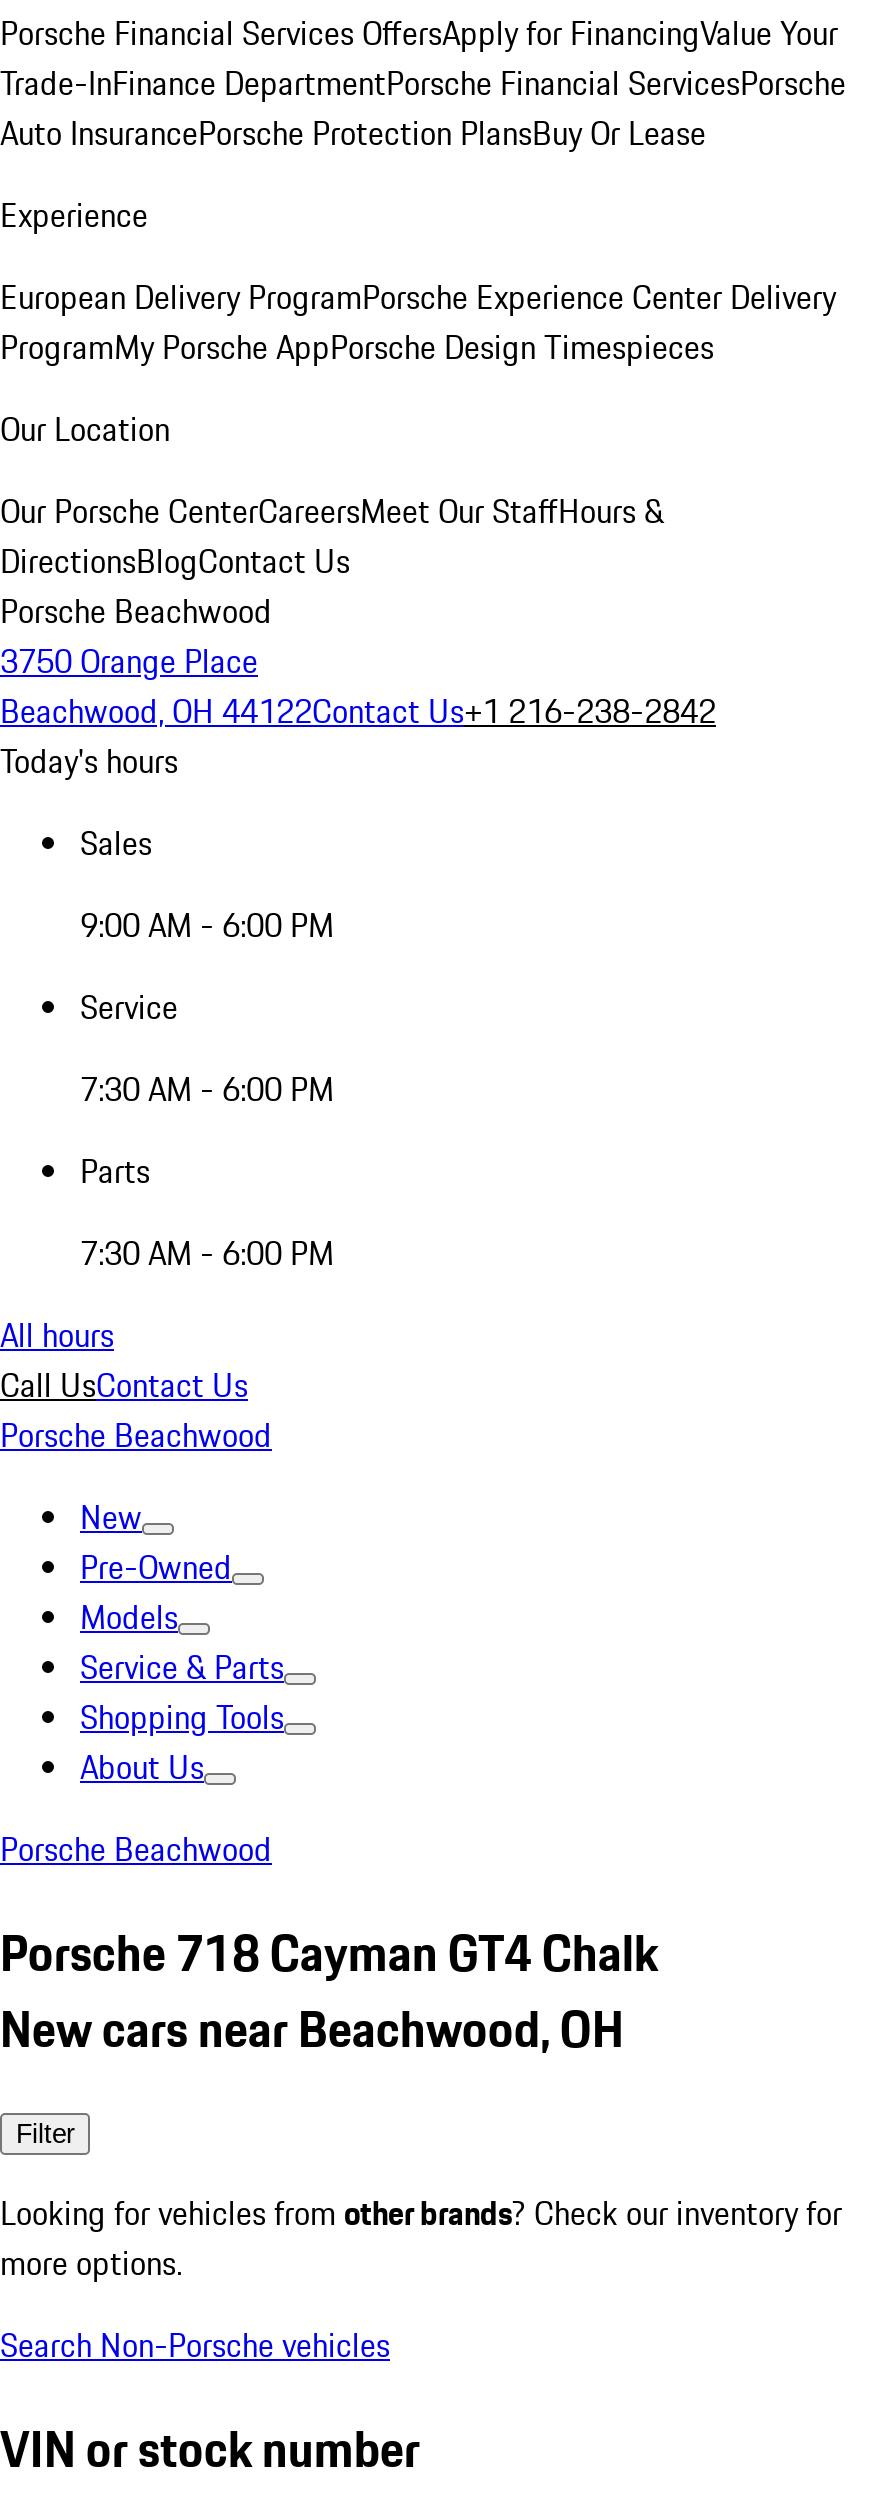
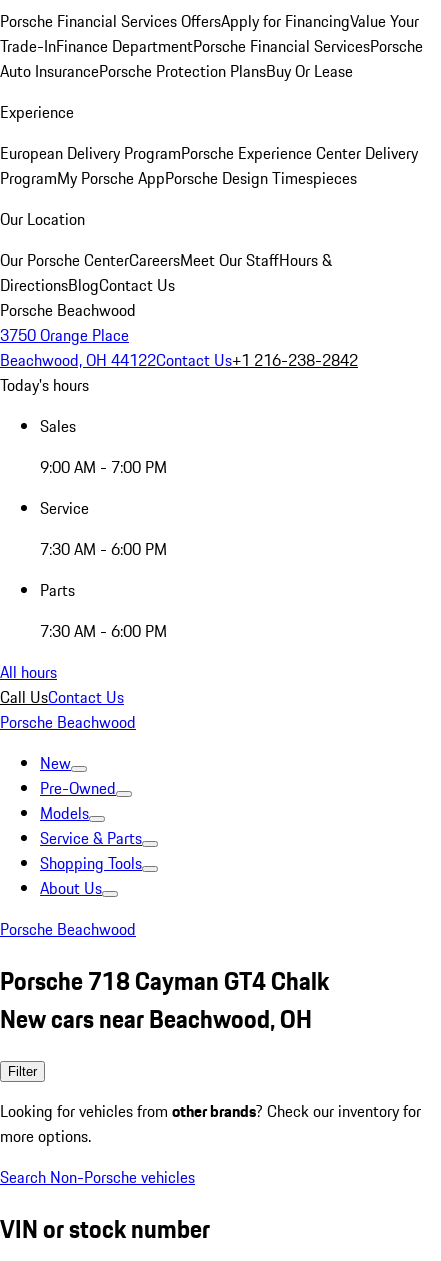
- 9:00 AM - 6:00 PM
+ 9:00 AM - 7:00 PM
